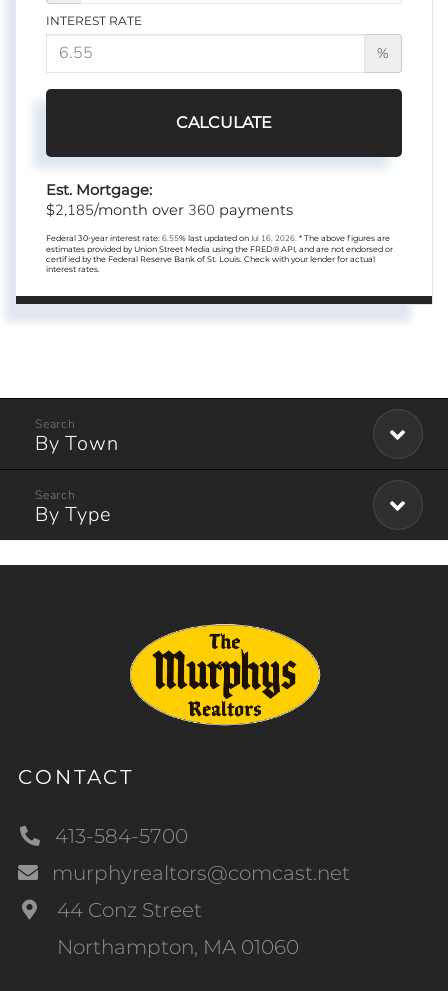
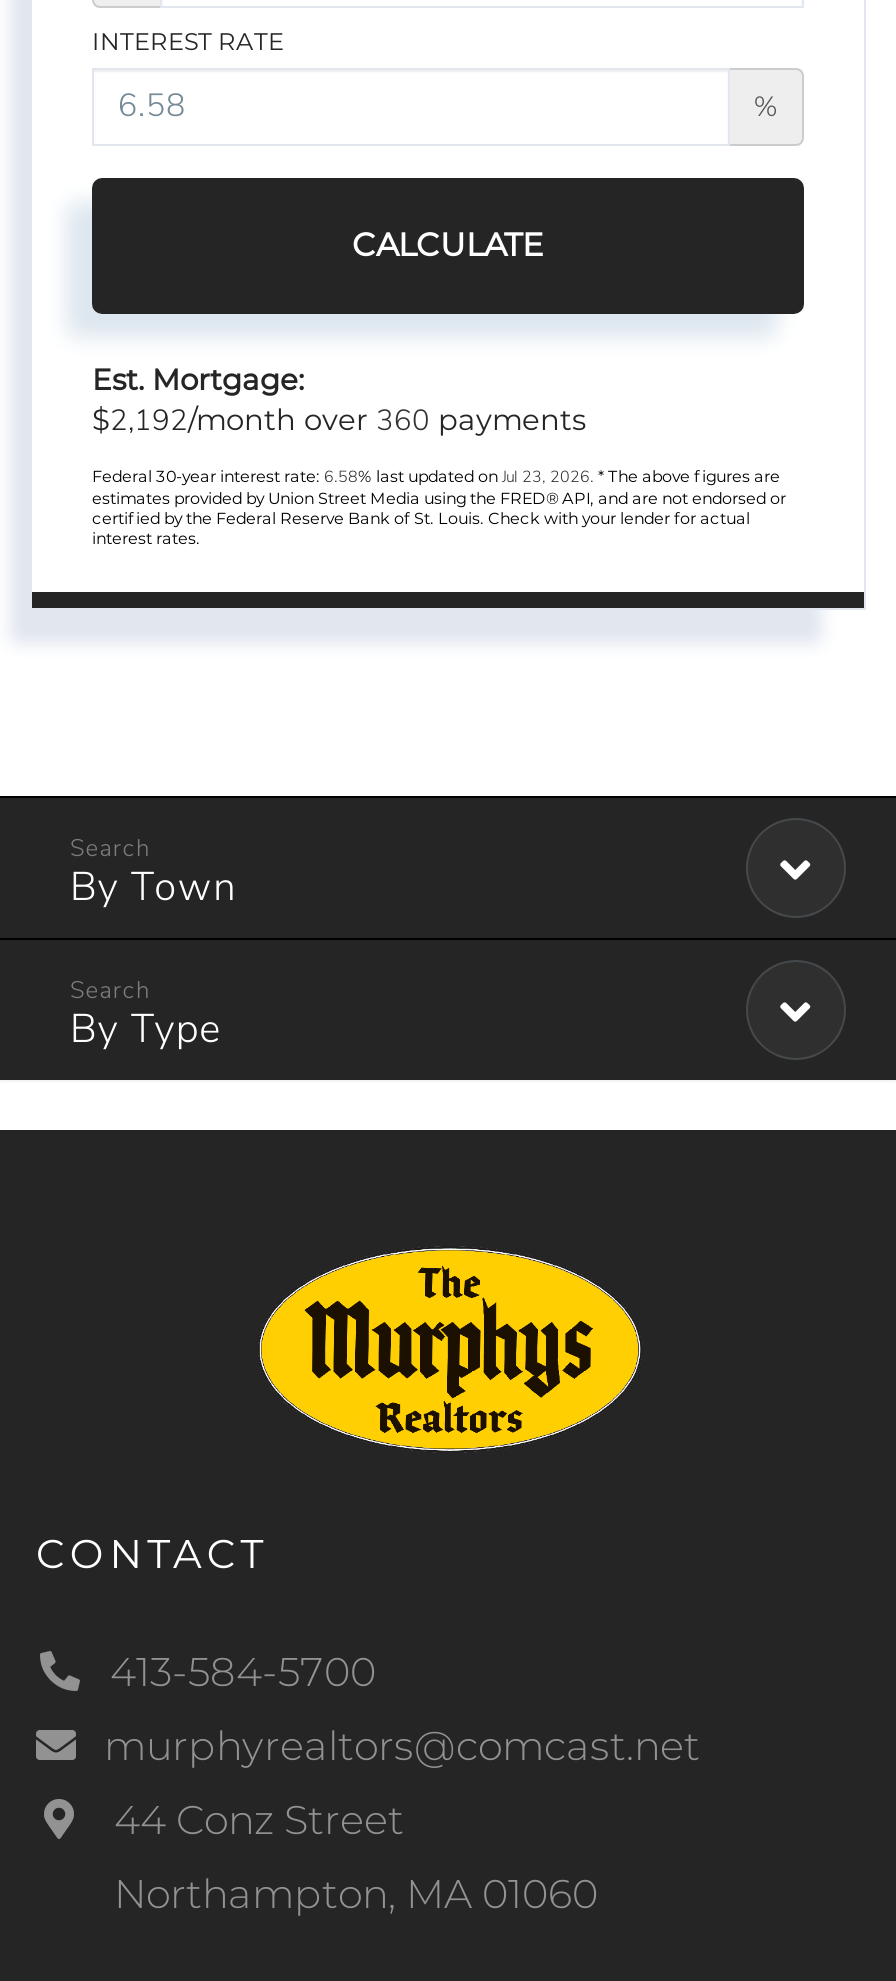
- $2,185/month over 360 payments
+ $2,192/month over 360 payments

- Federal 30-year interest rate: 6.55% last updated on Jul 16, 2026. * The above figures are
+ Federal 30-year interest rate: 6.58% last updated on Jul 23, 2026. * The above figures are
